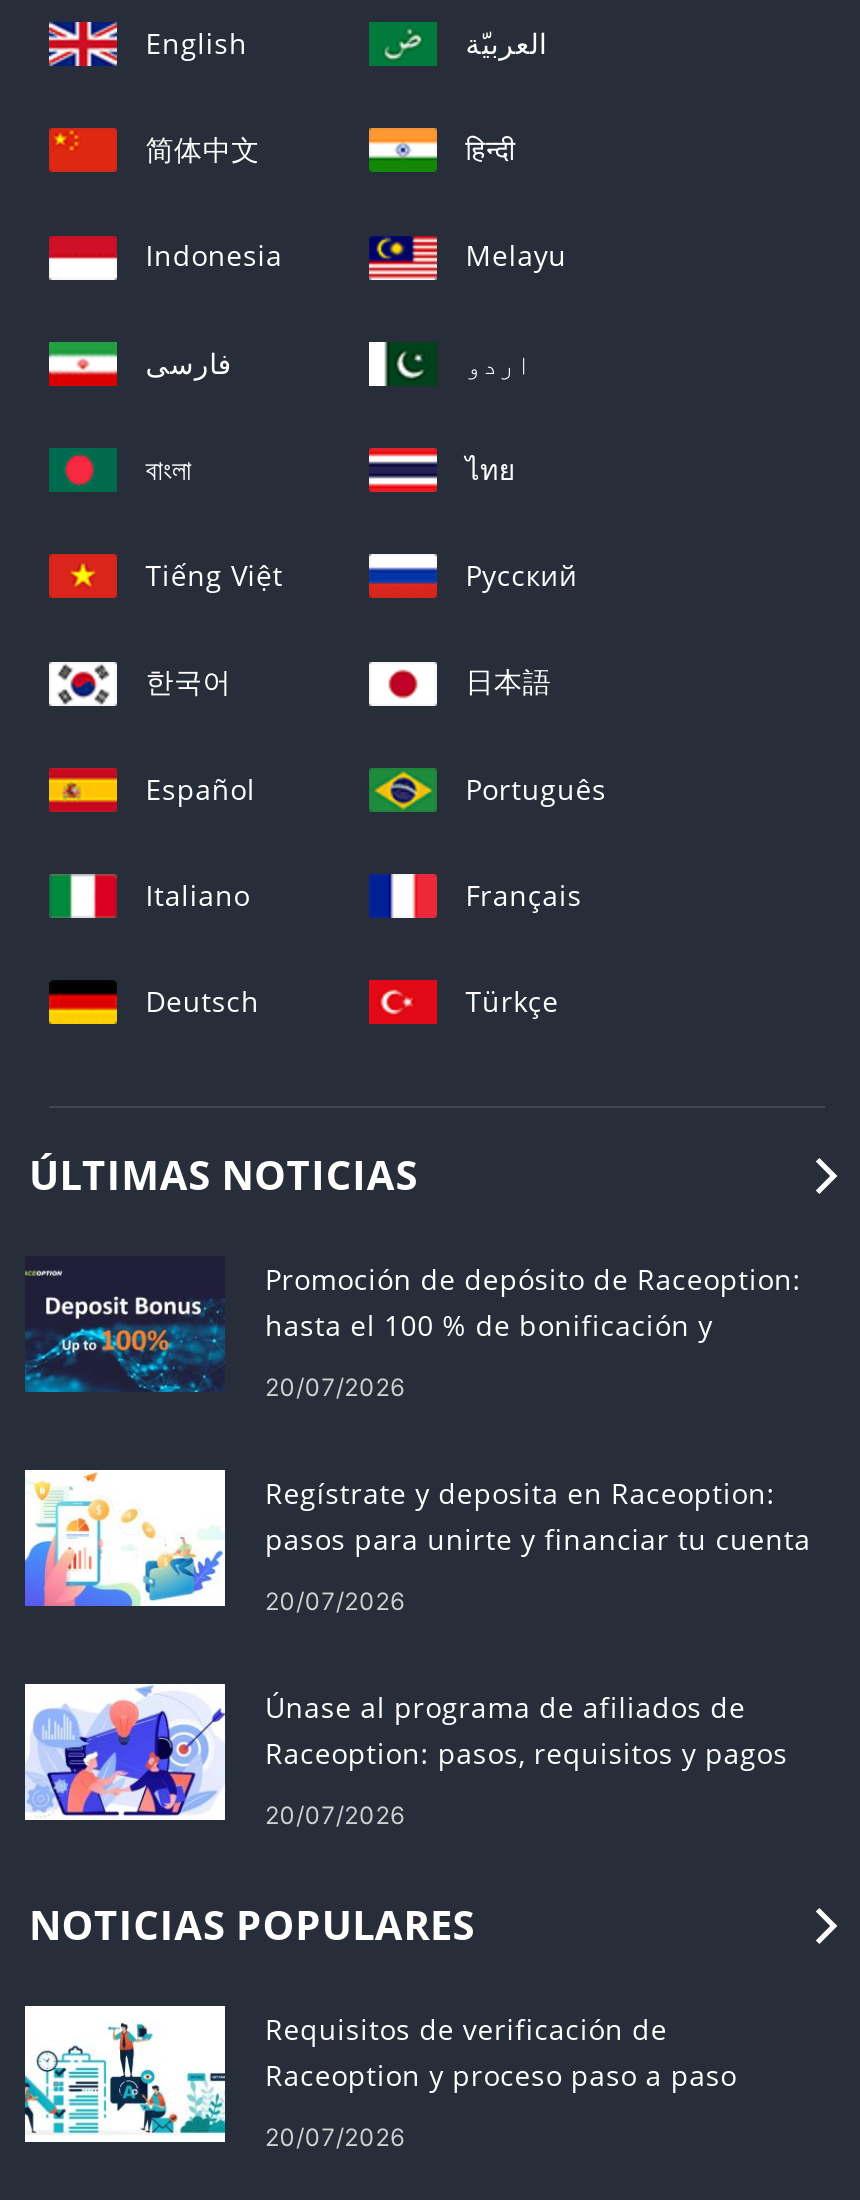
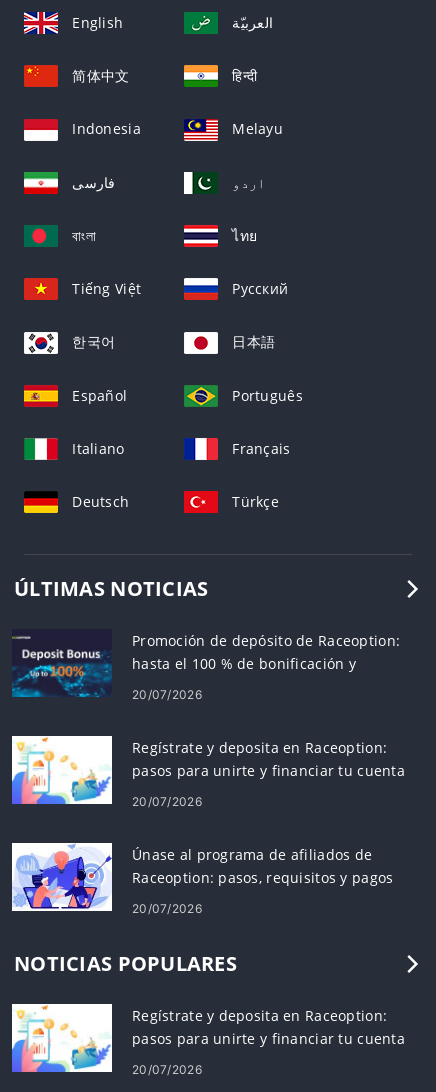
- [image]
- Requisitos de verificación de
- Raceoption y proceso paso a paso
+ [image]
+ Regístrate y deposita en Raceoption:
+ pasos para unirte y financiar tu cuenta
